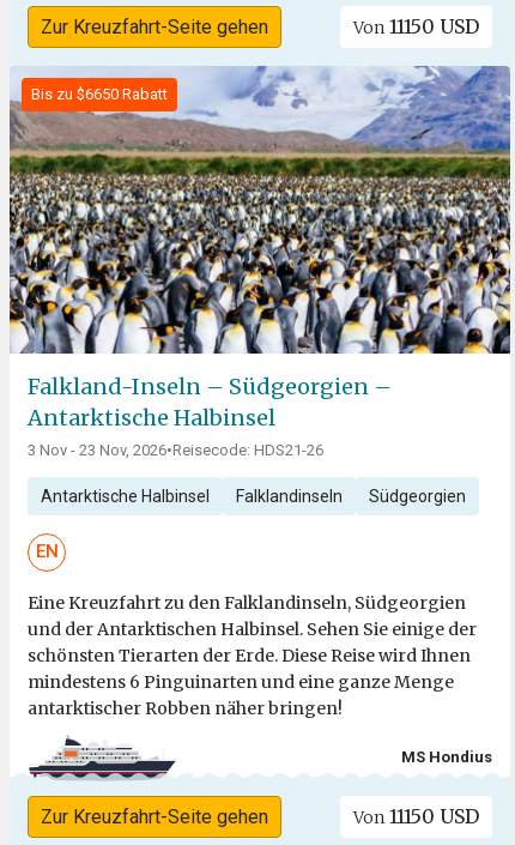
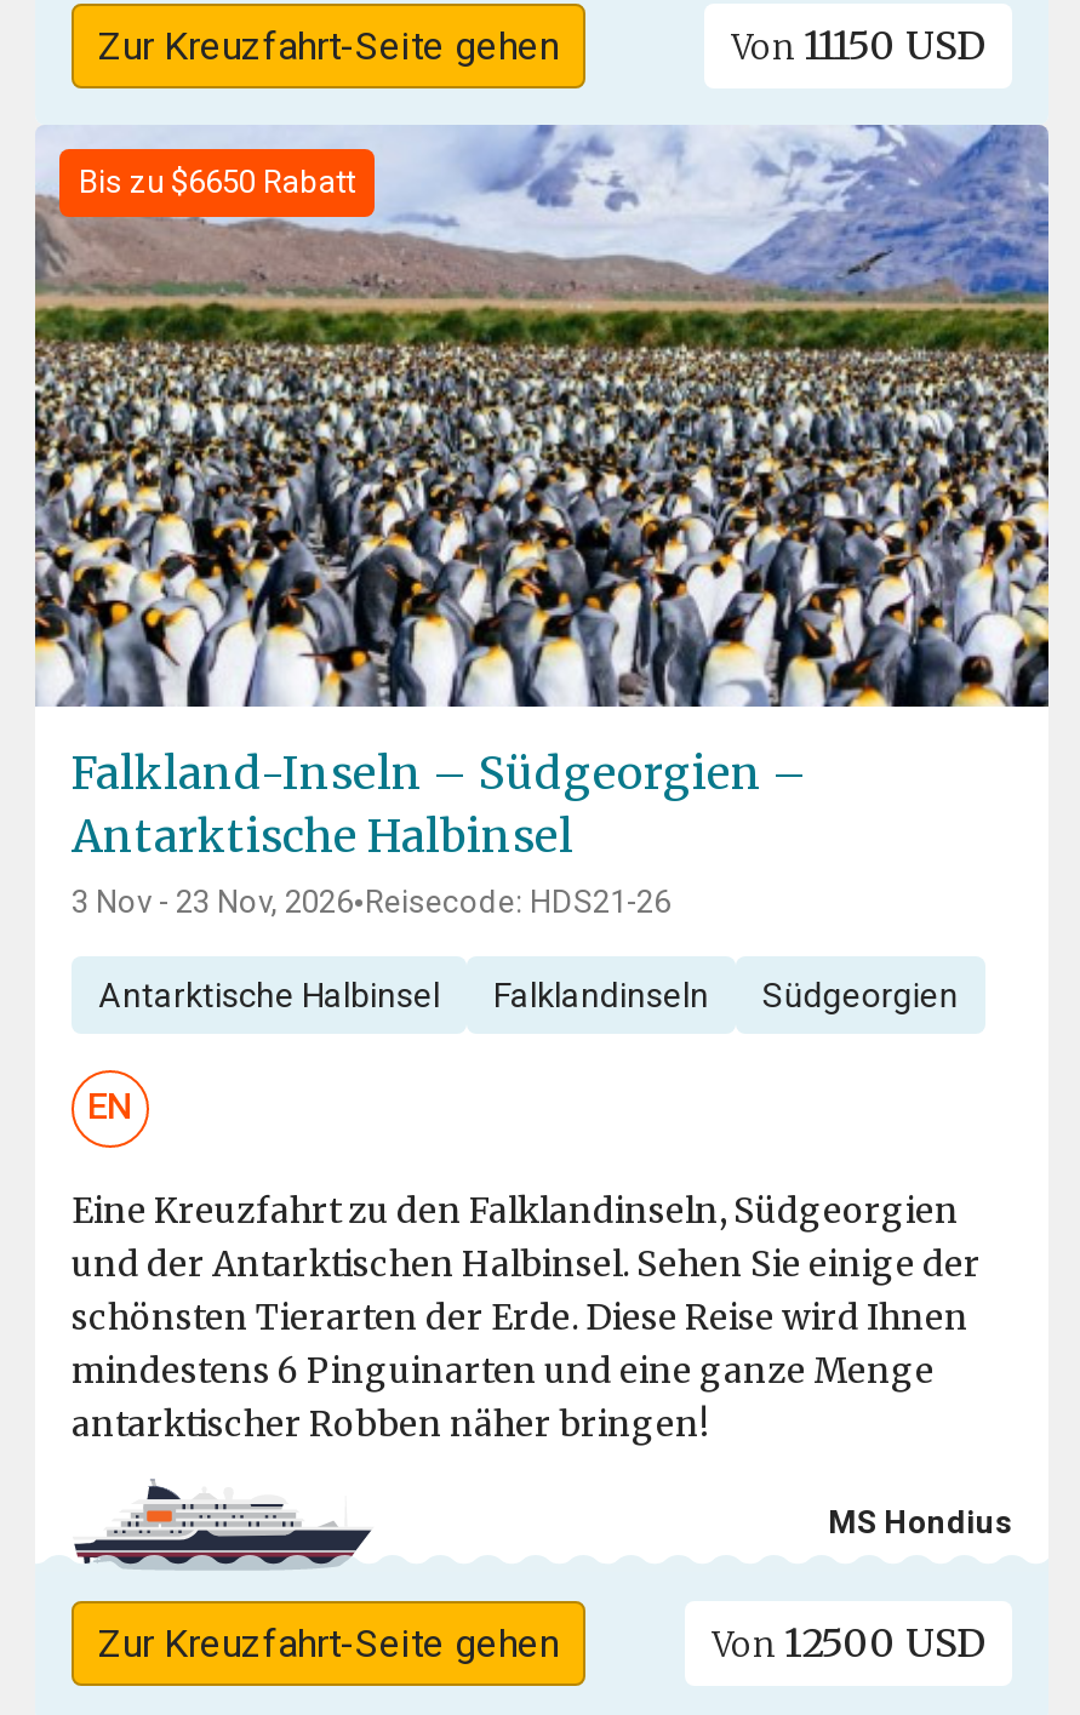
- Von 11150 USD
+ Von 12500 USD
